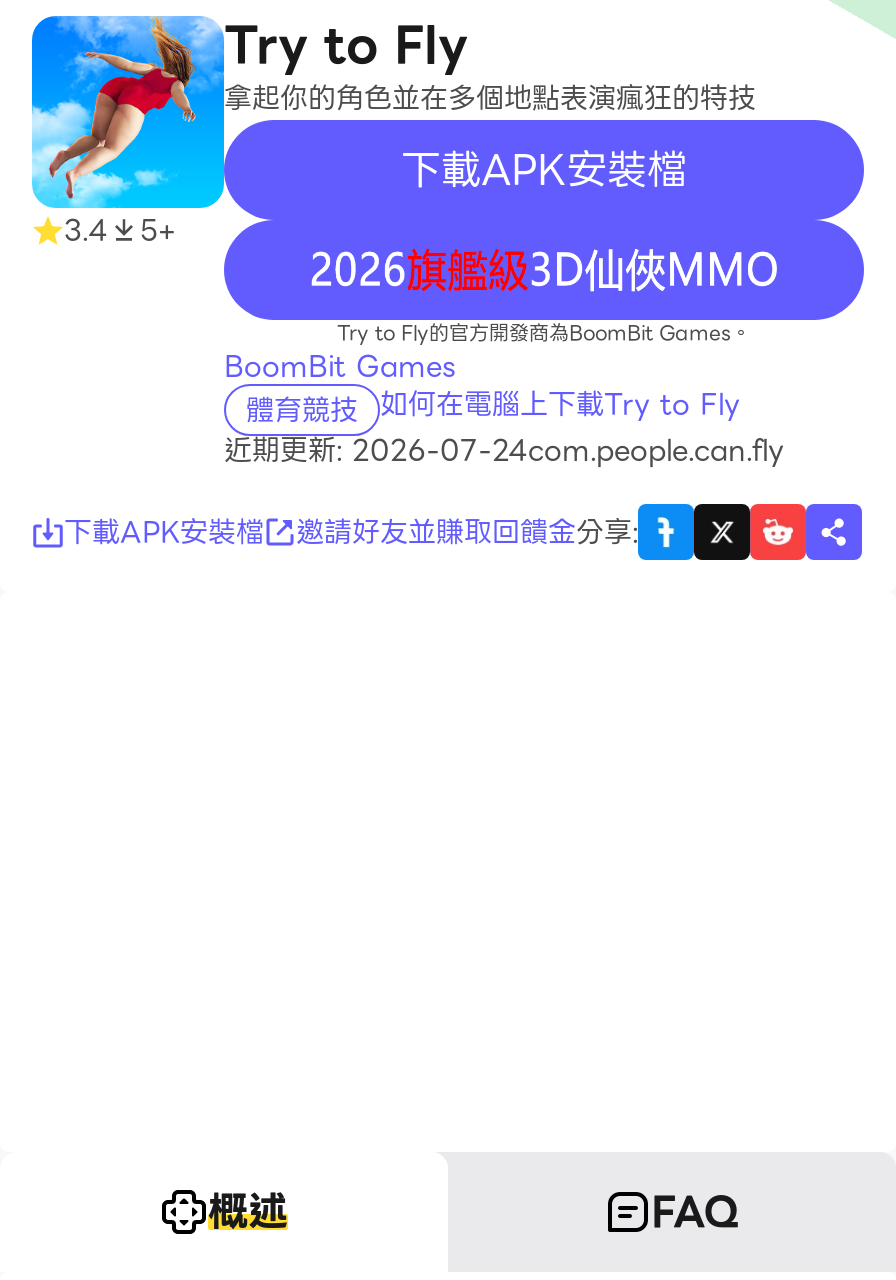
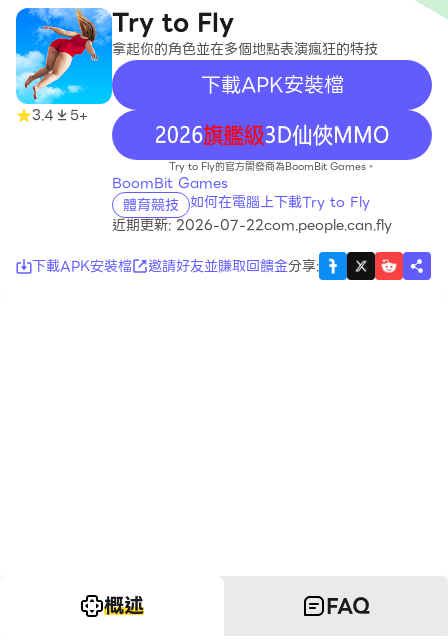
- 近期更新: 2026-07-24com.people.can.fly
+ 近期更新: 2026-07-22com.people.can.fly
